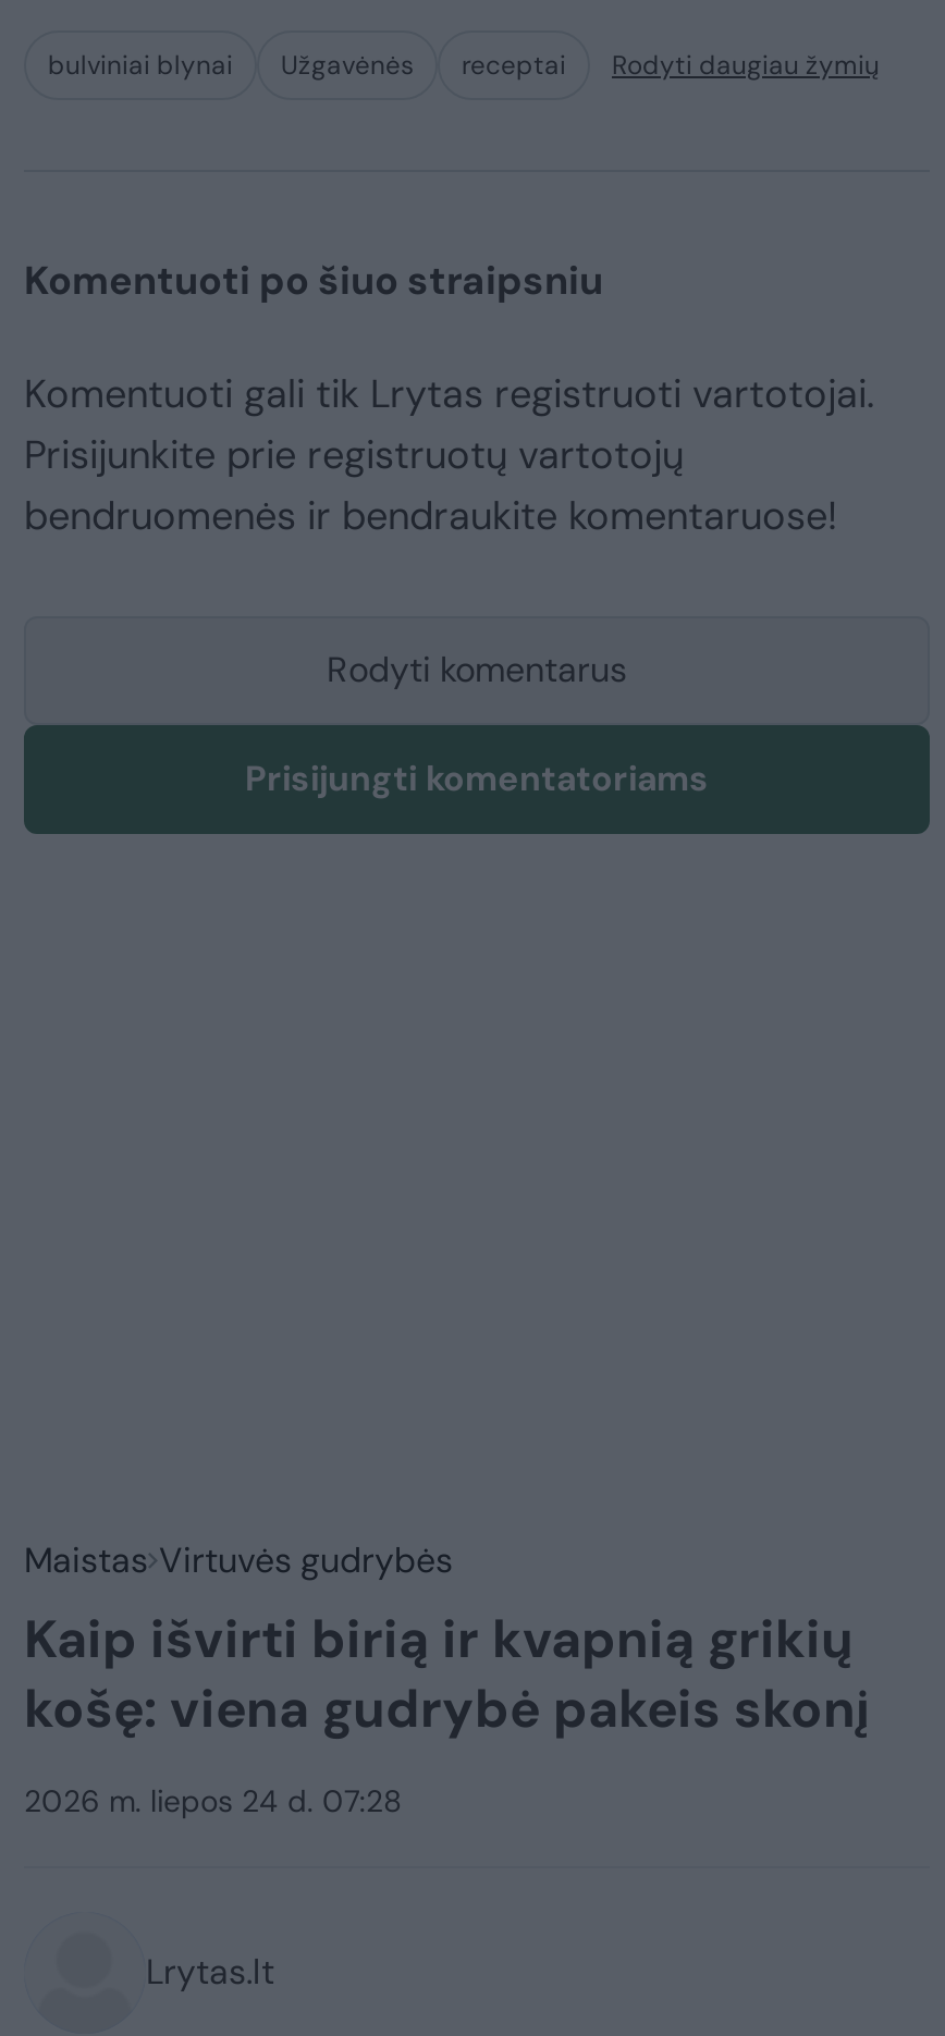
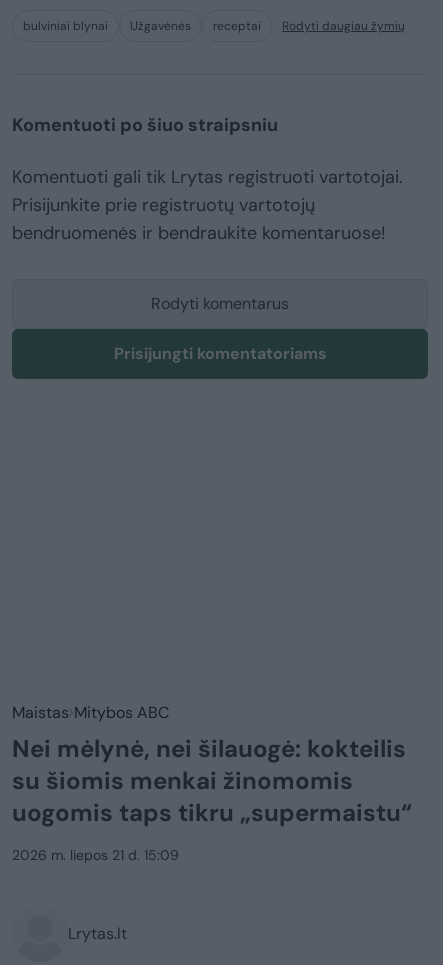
- Maistas Virtuvės gudrybės
- Kaip išvirti birią ir kvapnią grikių
- košę: viena gudrybė pakeis skonį
+ Maistas Mitybos ABC
+ Nei mėlynė, nei šilauogė: kokteilis
+ su šiomis menkai žinomomis
+ uogomis taps tikru „supermaistu“

- 2026 m. liepos 24 d. 07:28
+ 2026 m. liepos 21 d. 15:09
